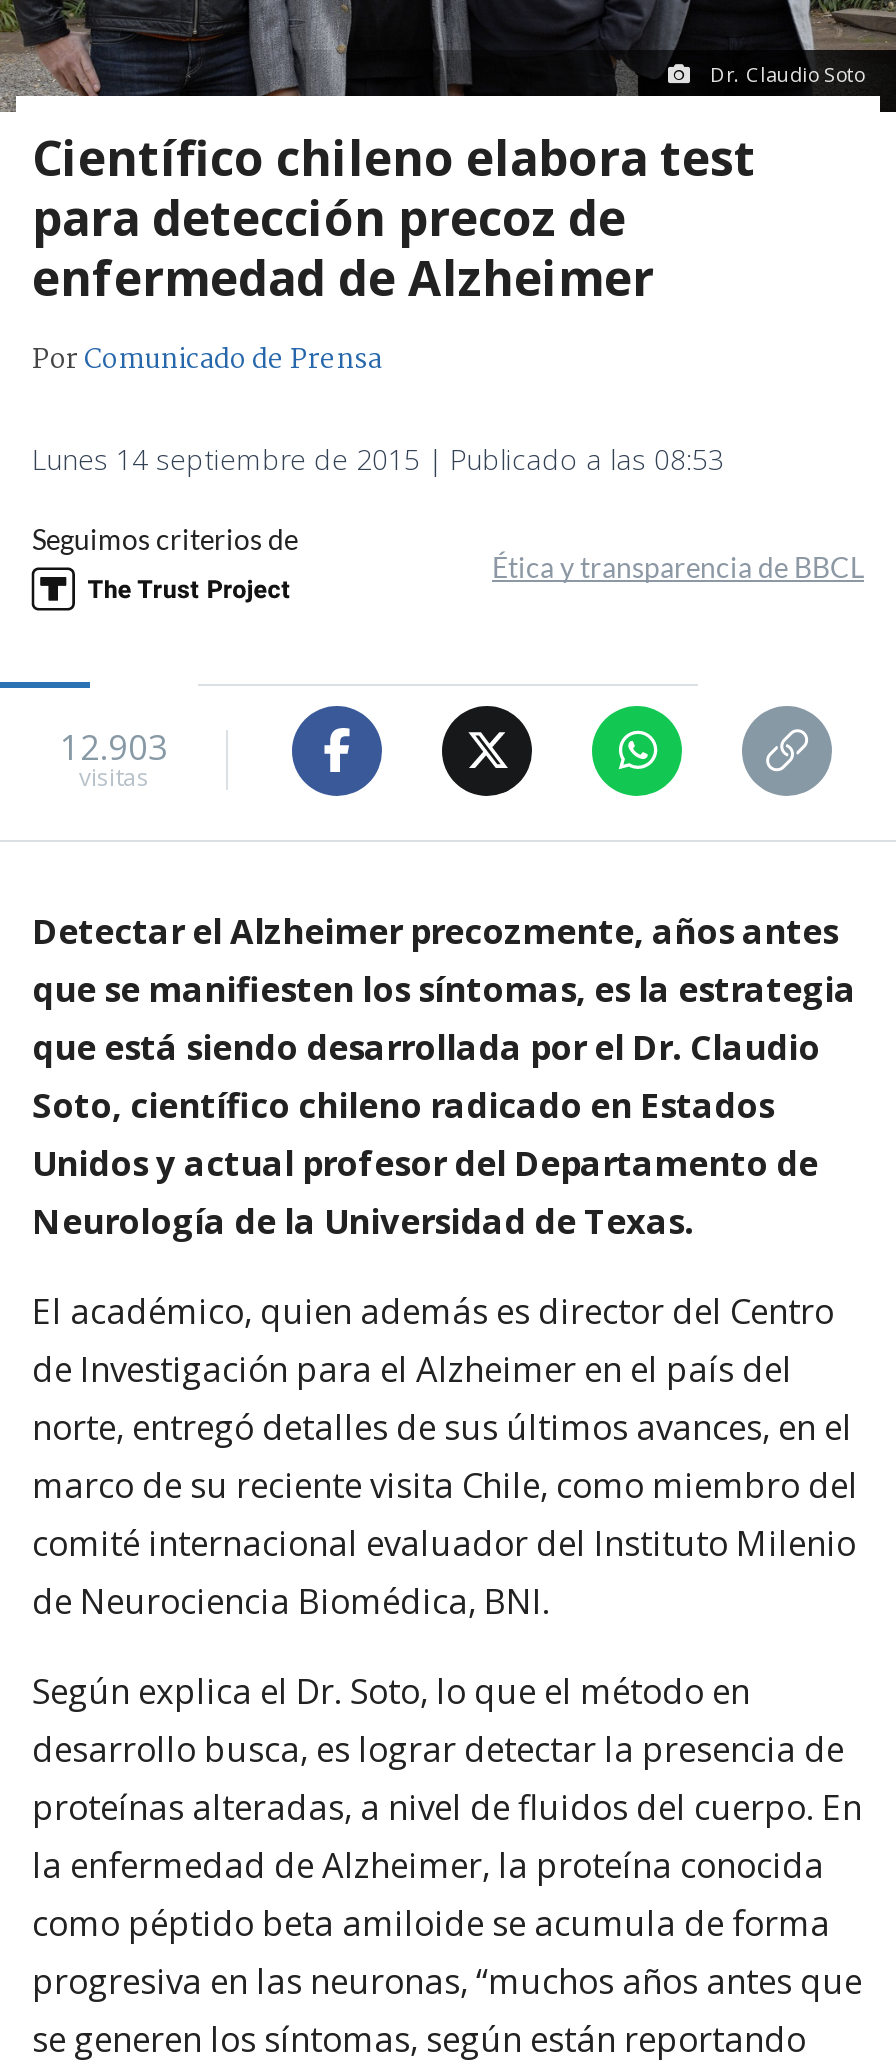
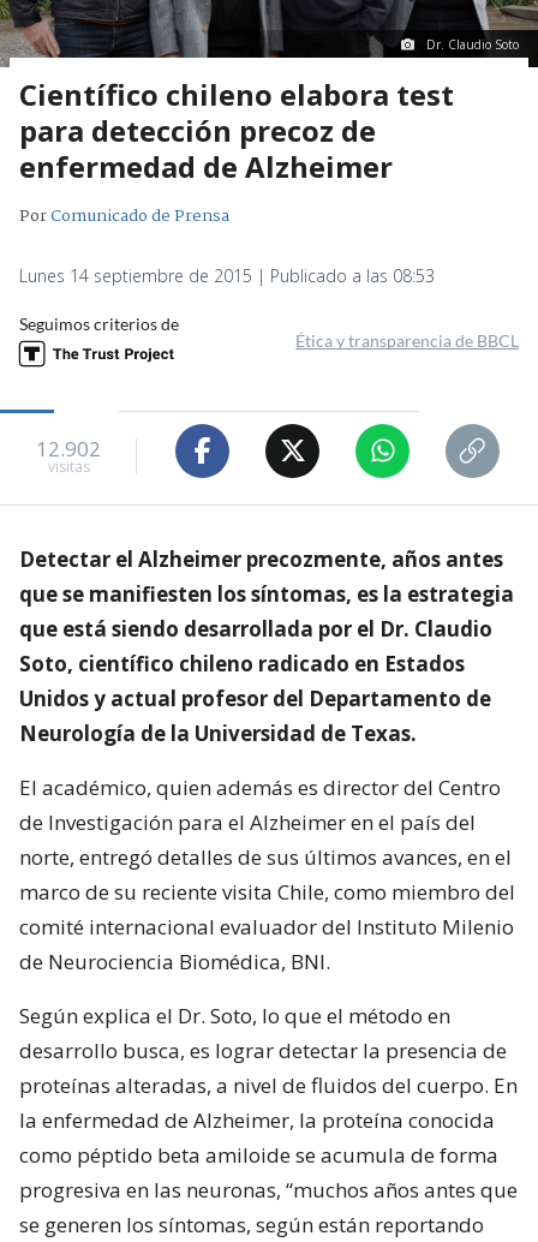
- 12.903
+ 12.902
